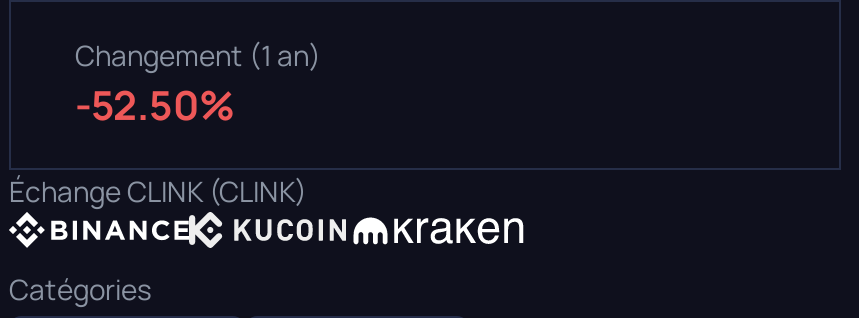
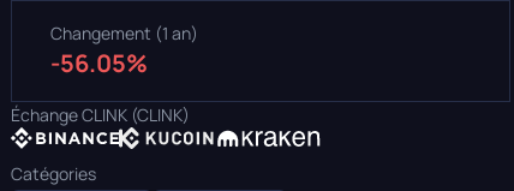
- -52.50%
+ -56.05%
